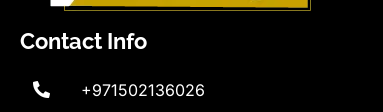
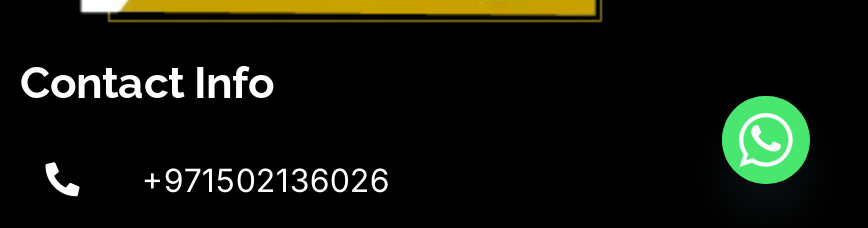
+ [image]
